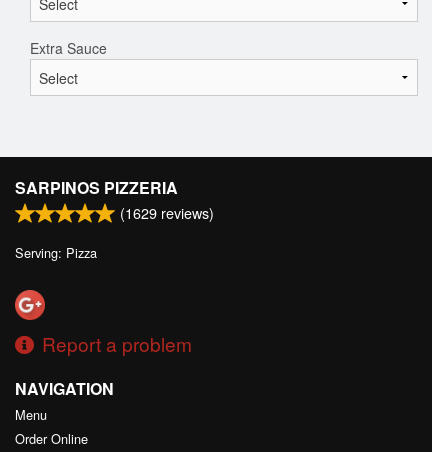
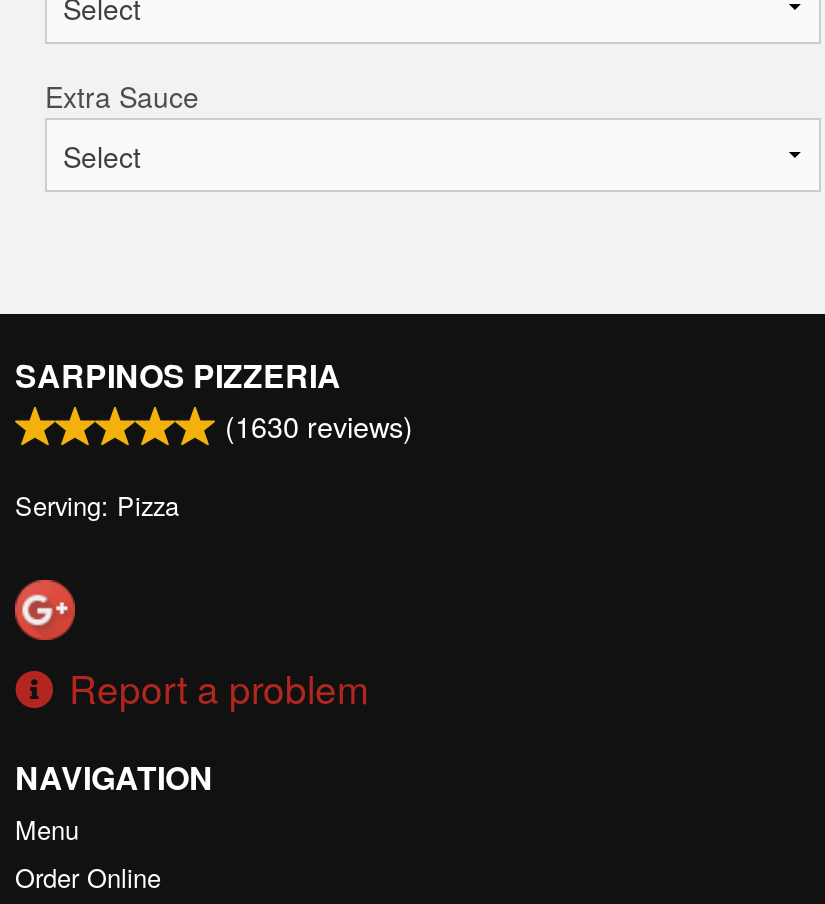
- (1629 reviews)
+ (1630 reviews)
